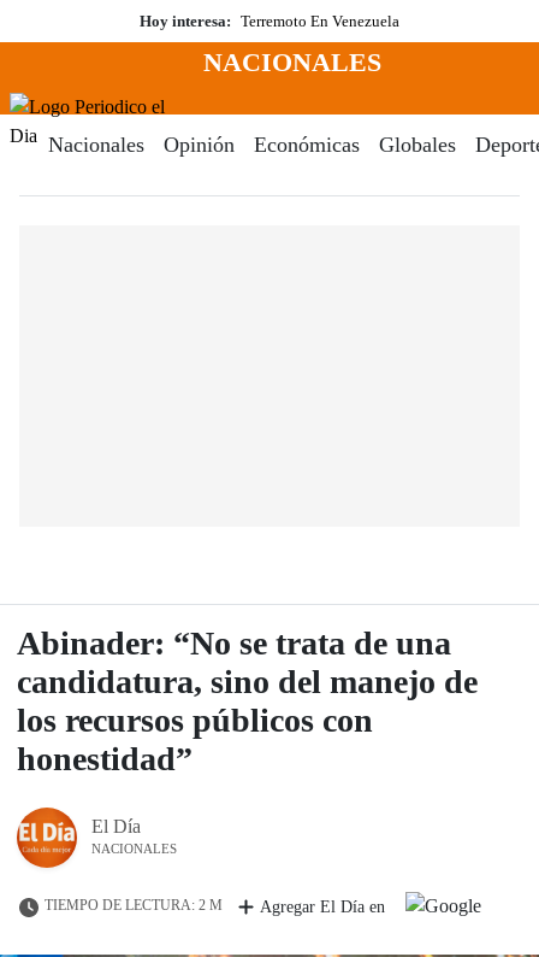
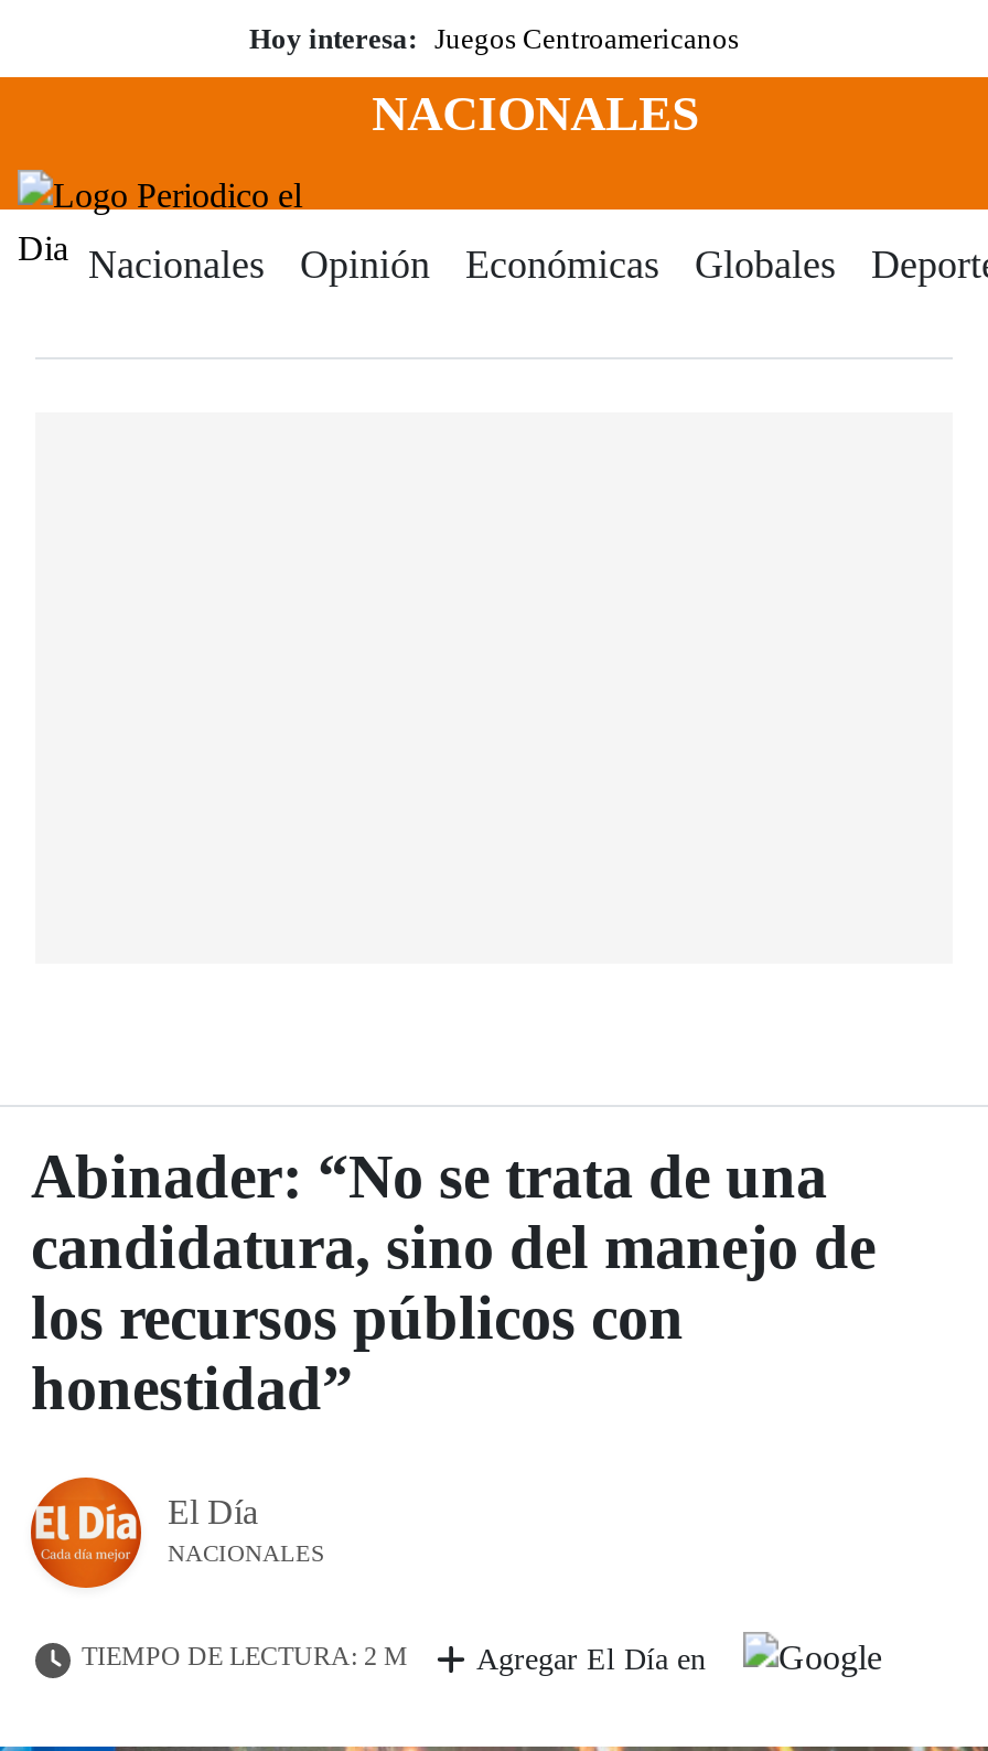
- Hoy interesa: Terremoto En Venezuela
+ Hoy interesa: Juegos Centroamericanos
